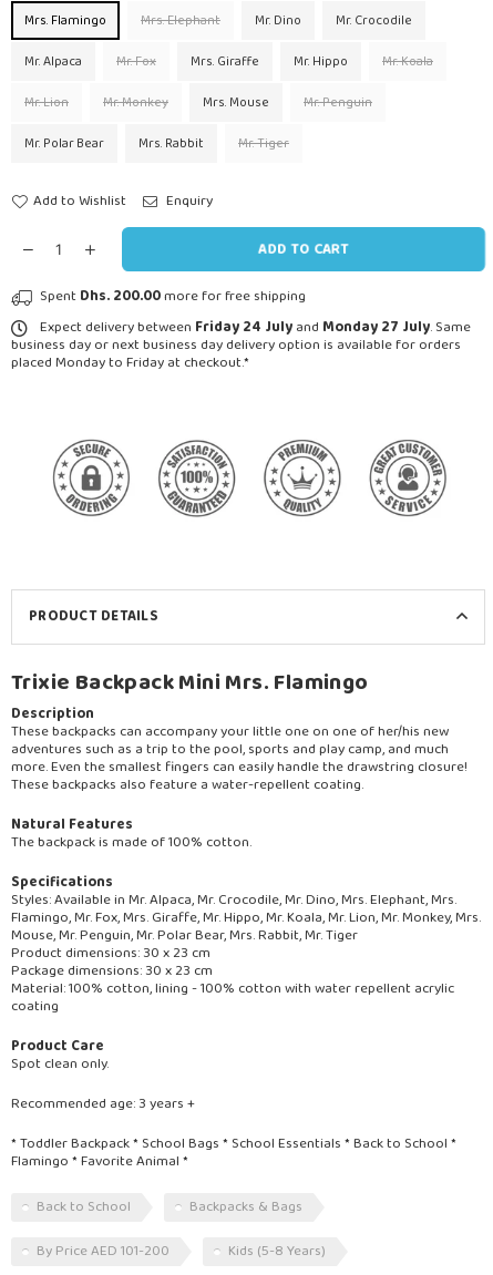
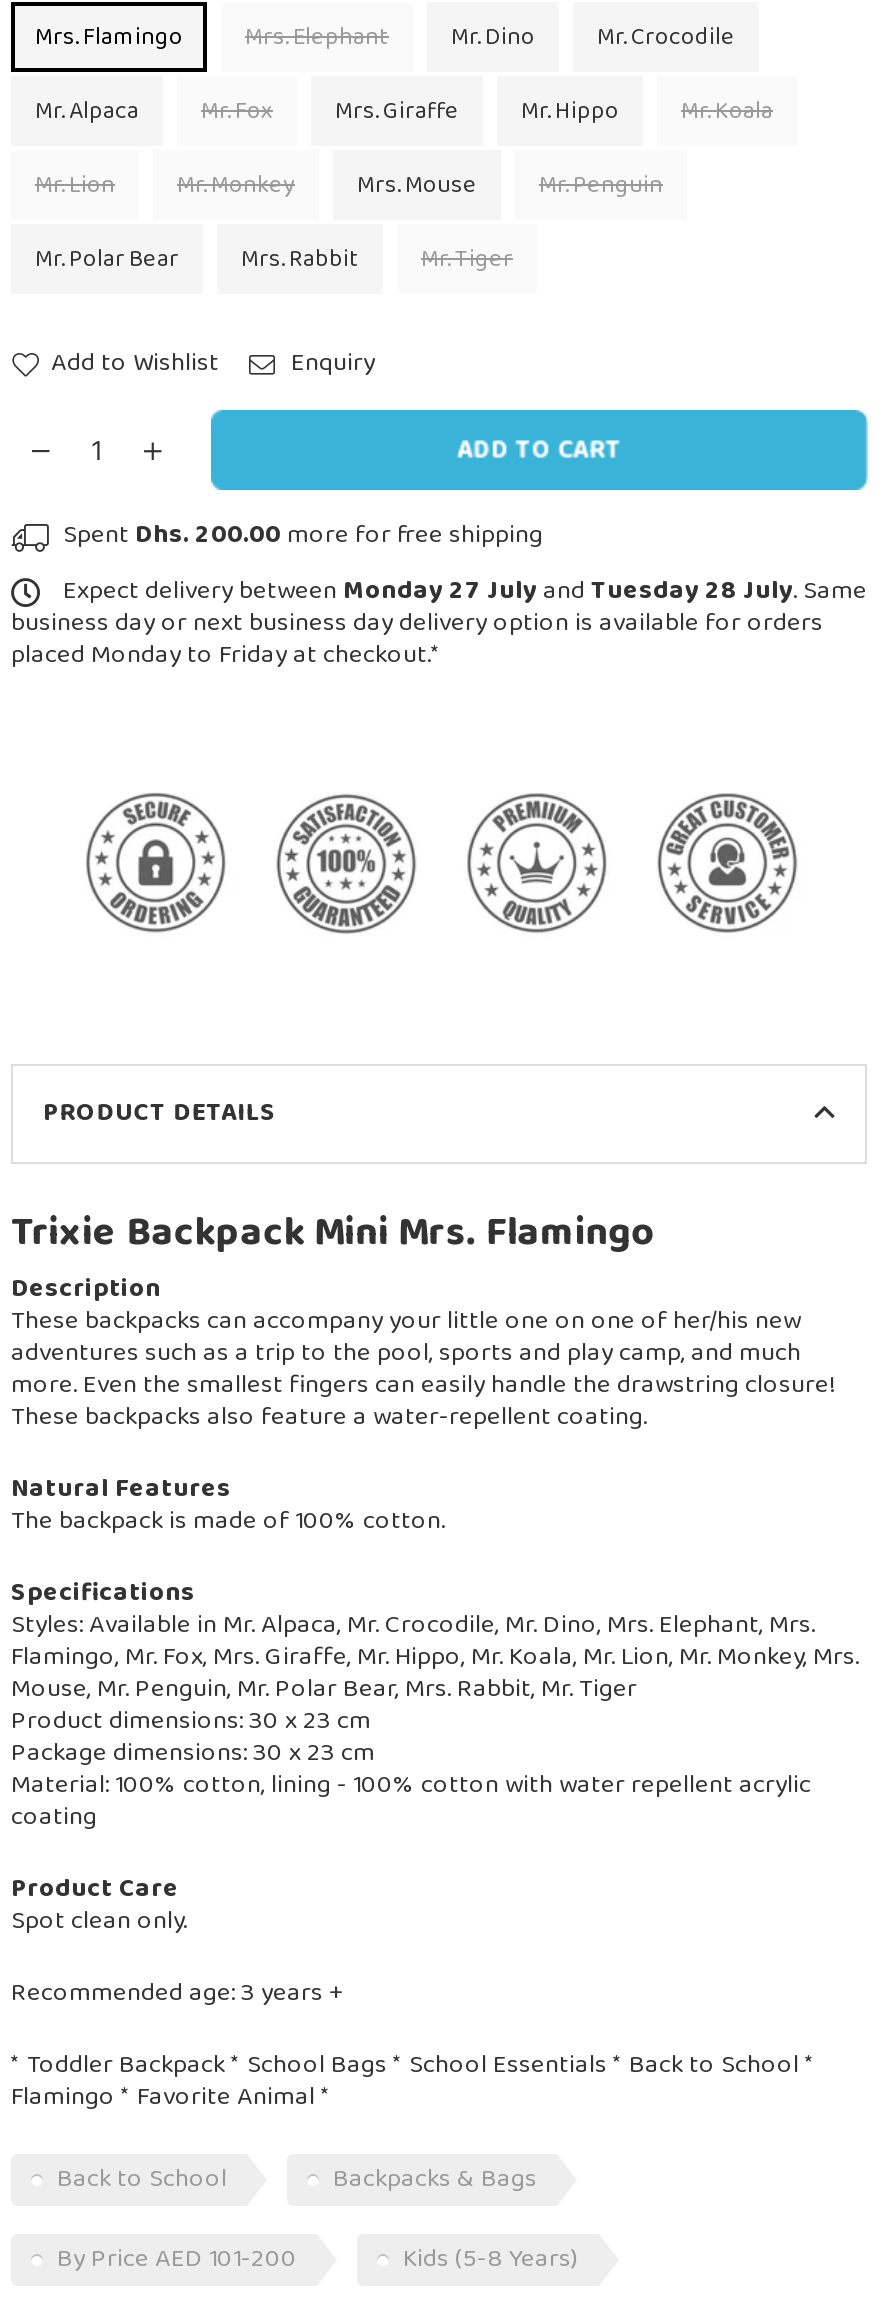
- Expect delivery between Friday 24 July and Monday 27 July. Same
+ Expect delivery between Monday 27 July and Tuesday 28 July. Same
